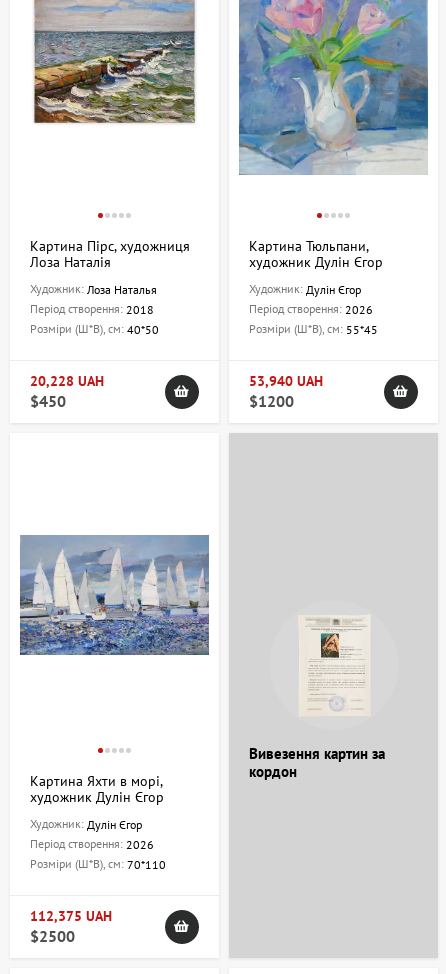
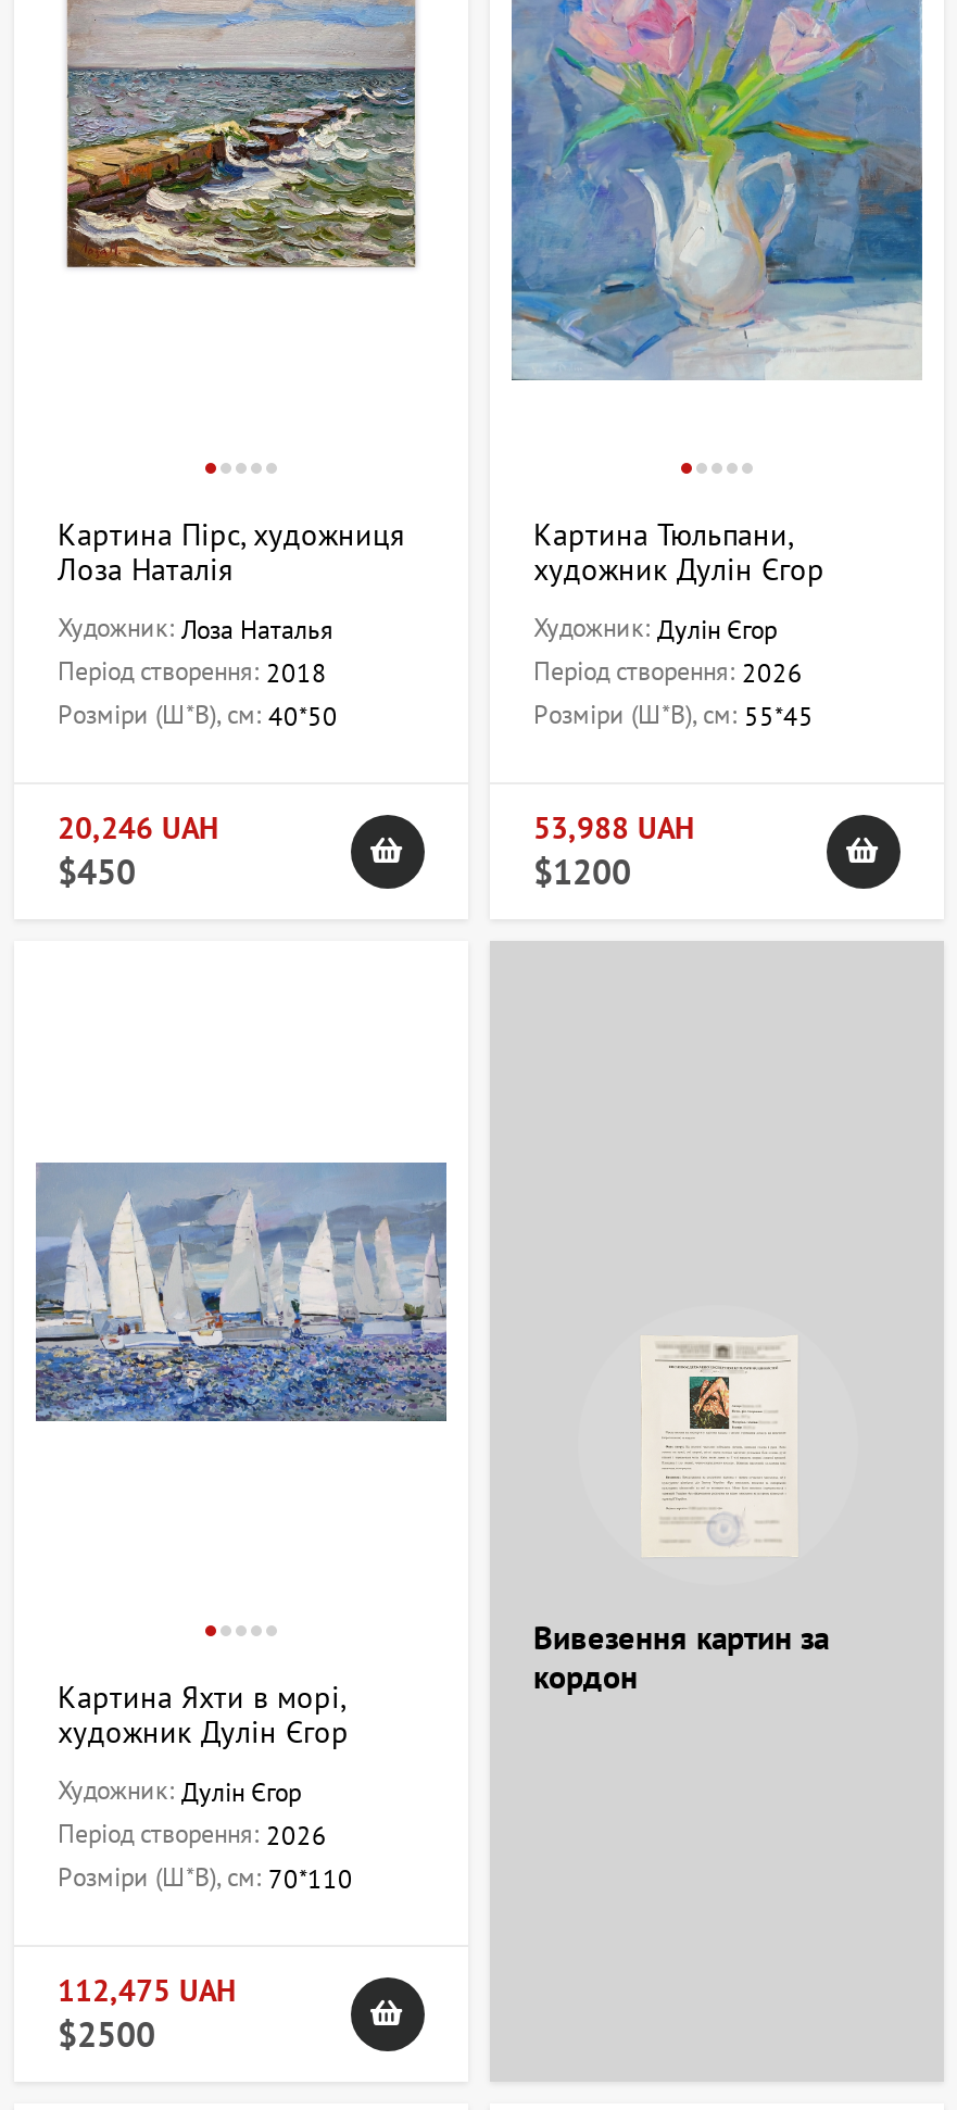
- 20,228 UAH
+ 20,246 UAH

- 53,940 UAH
+ 53,988 UAH

- 112,375 UAH
+ 112,475 UAH
